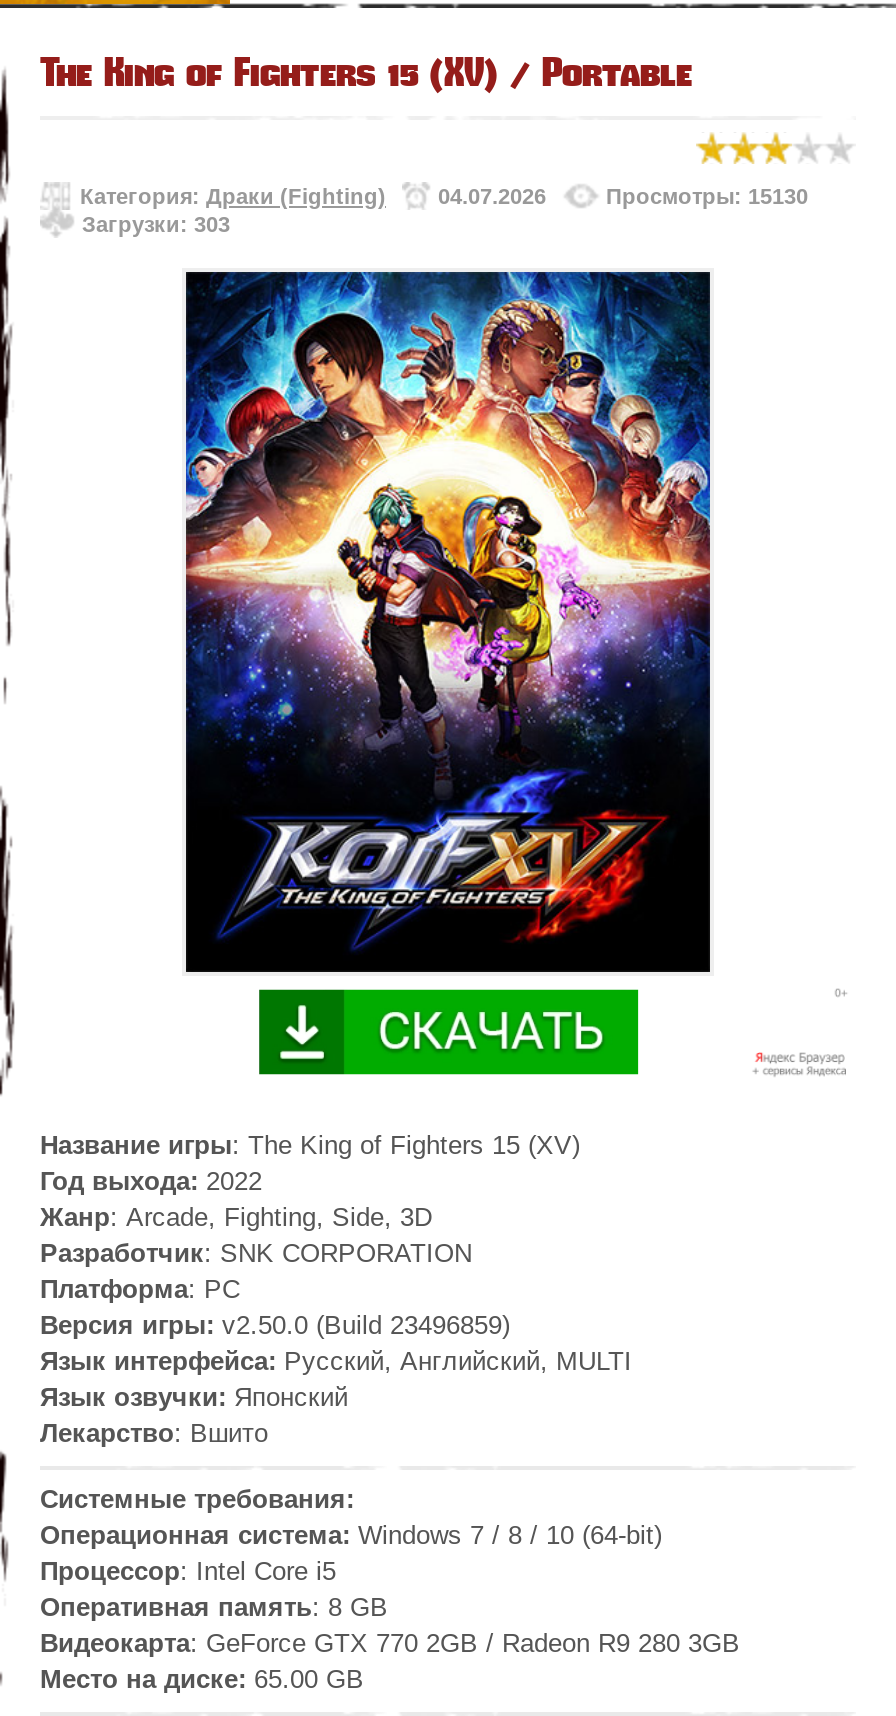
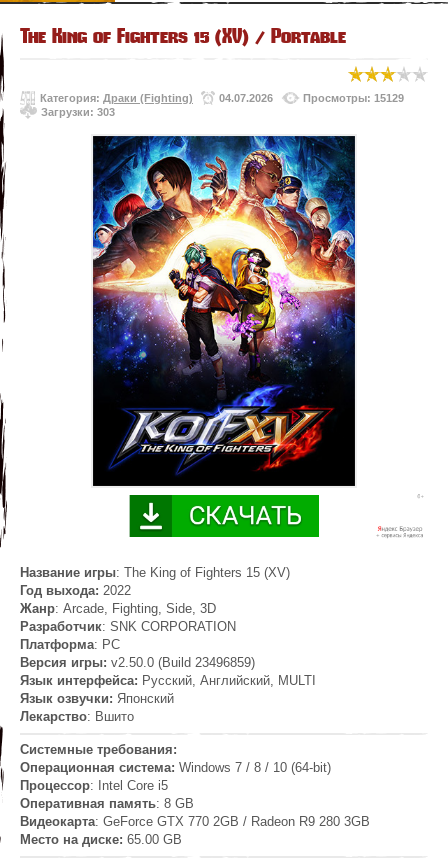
- Просмотры: 15130
+ Просмотры: 15129
